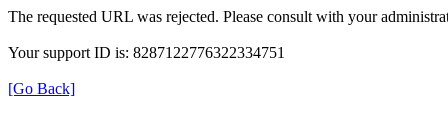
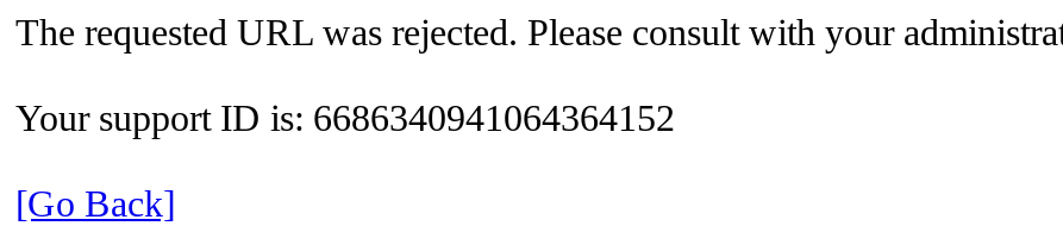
- Your support ID is: 8287122776322334751
+ Your support ID is: 6686340941064364152
